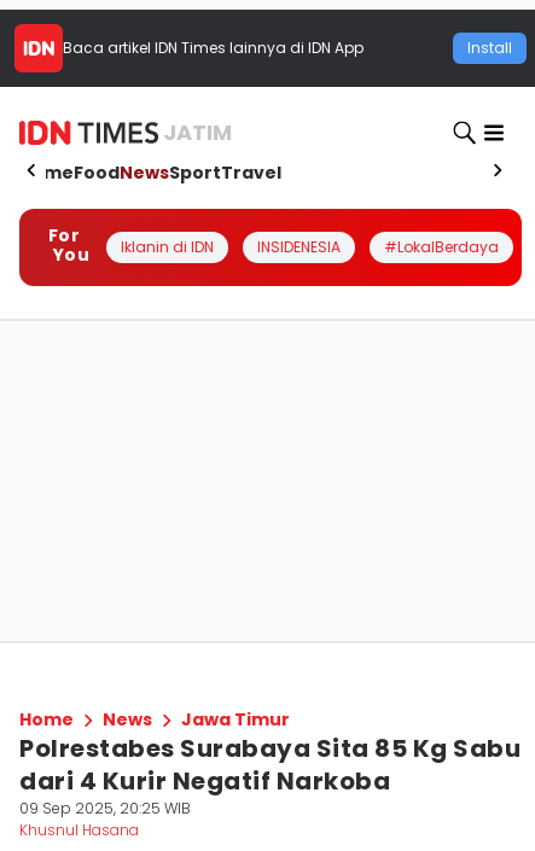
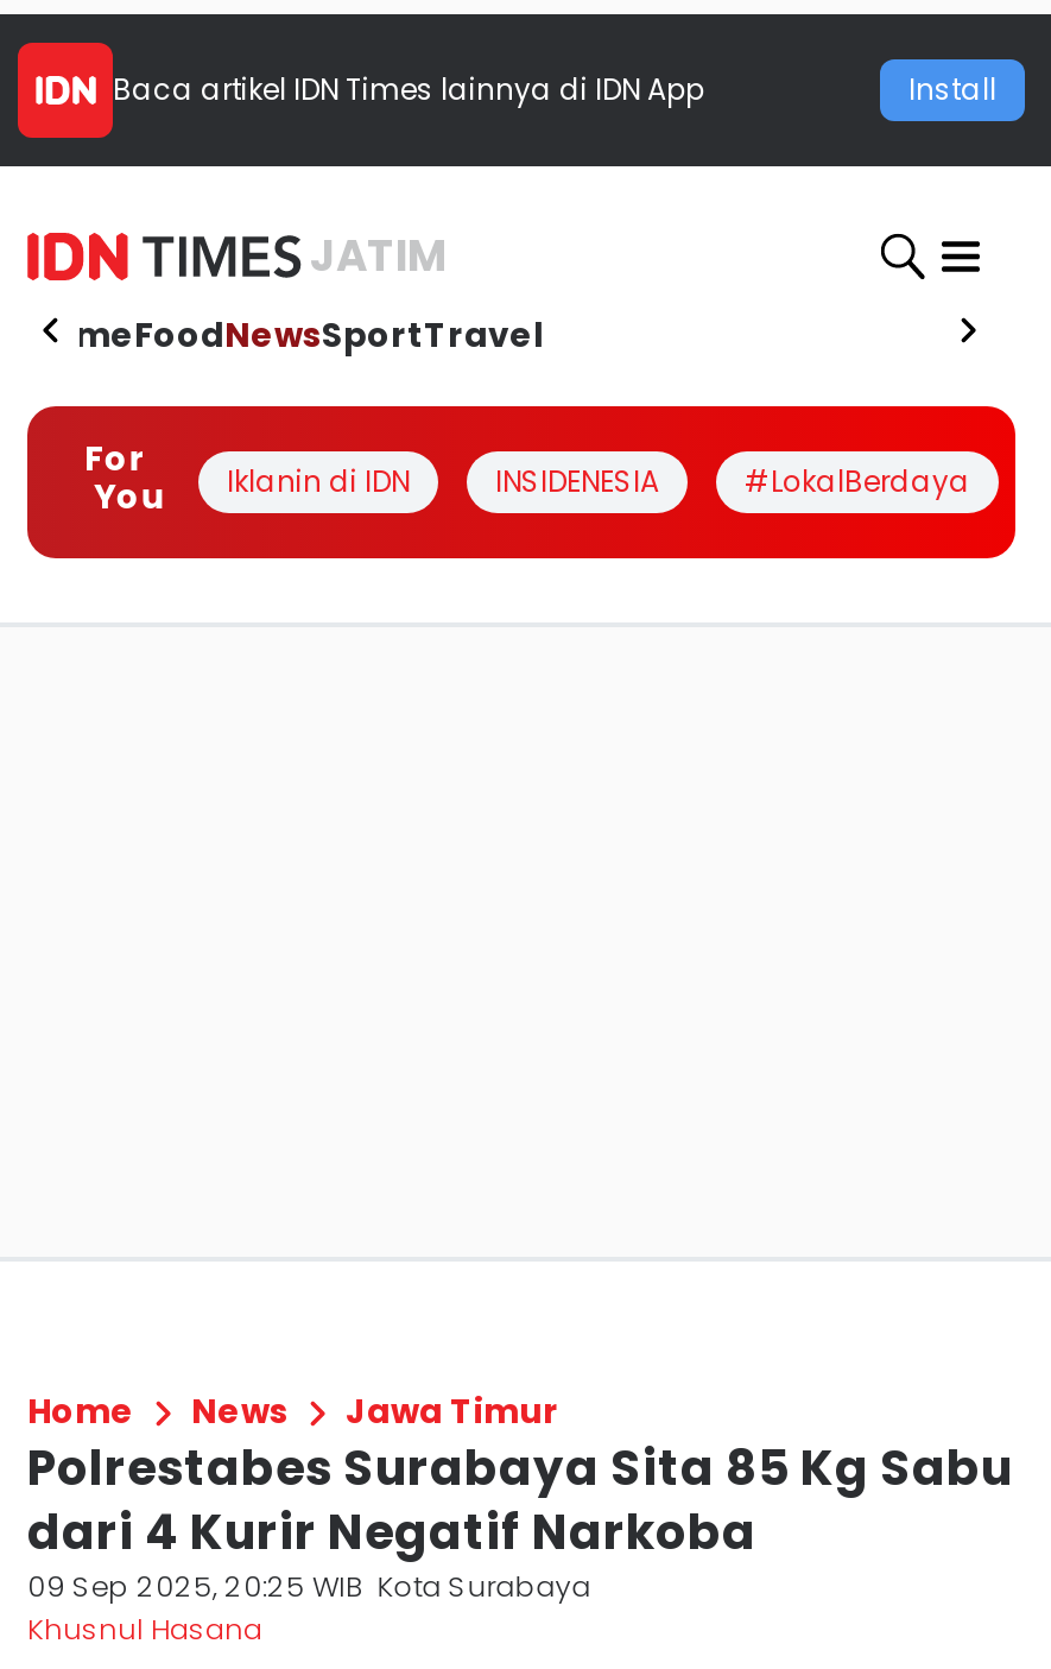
- 09 Sep 2025, 20:25 WIB
+ 09 Sep 2025, 20:25 WIB Kota Surabaya
